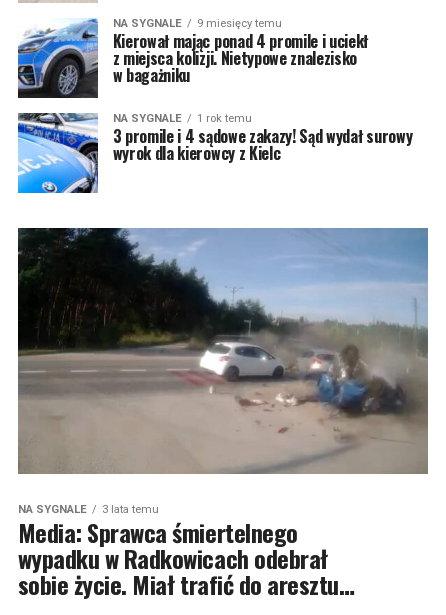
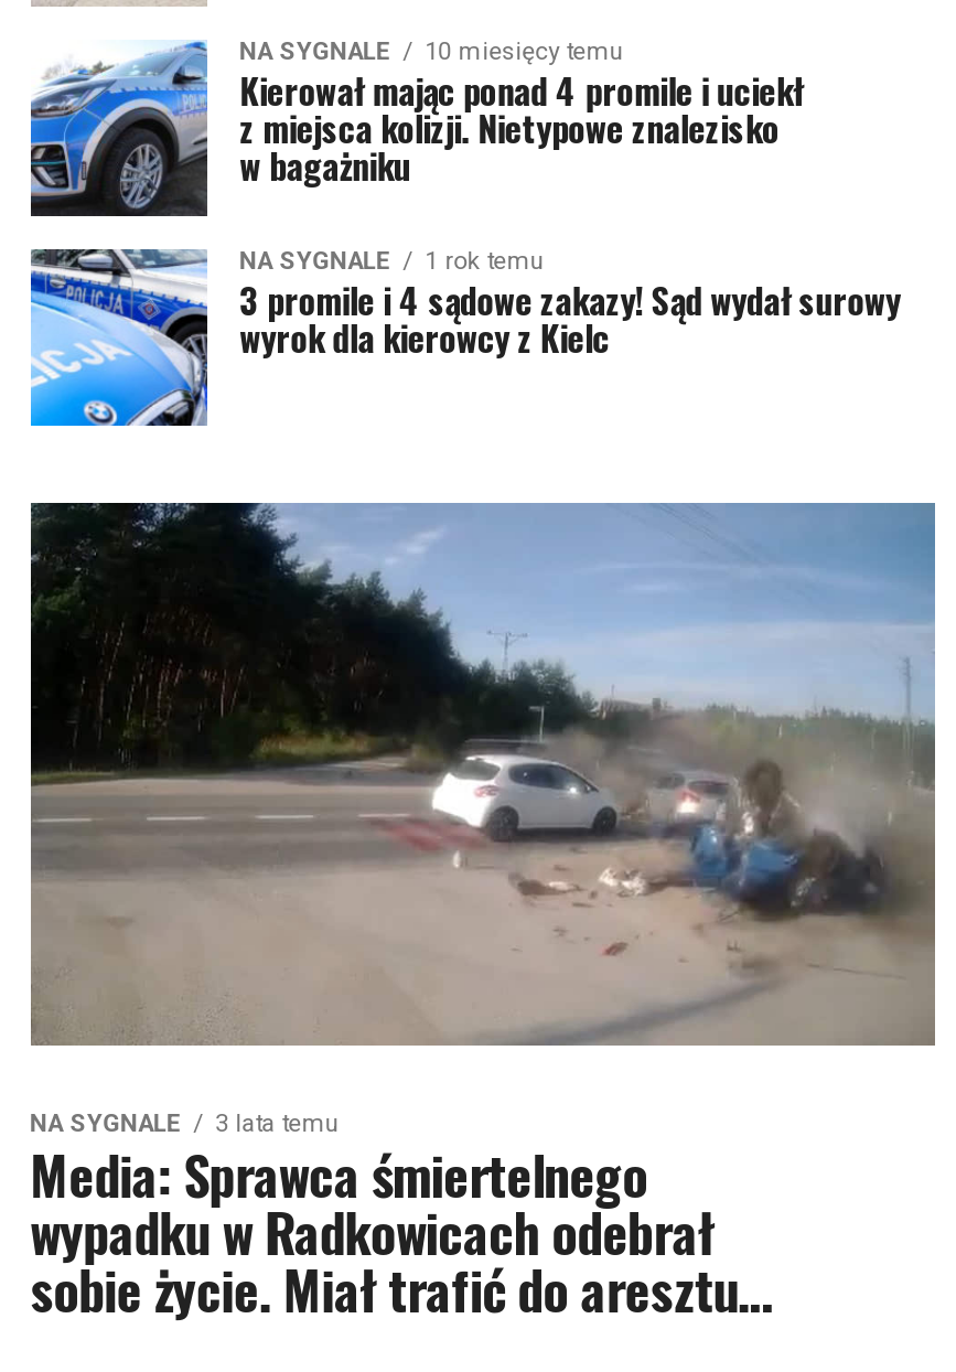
- 9 miesięcy temu
+ 10 miesięcy temu
